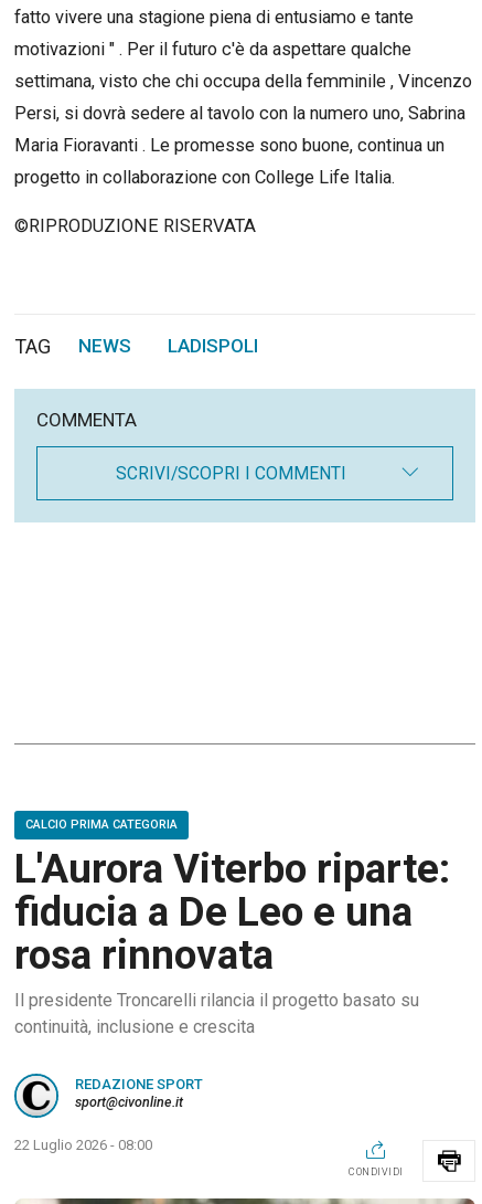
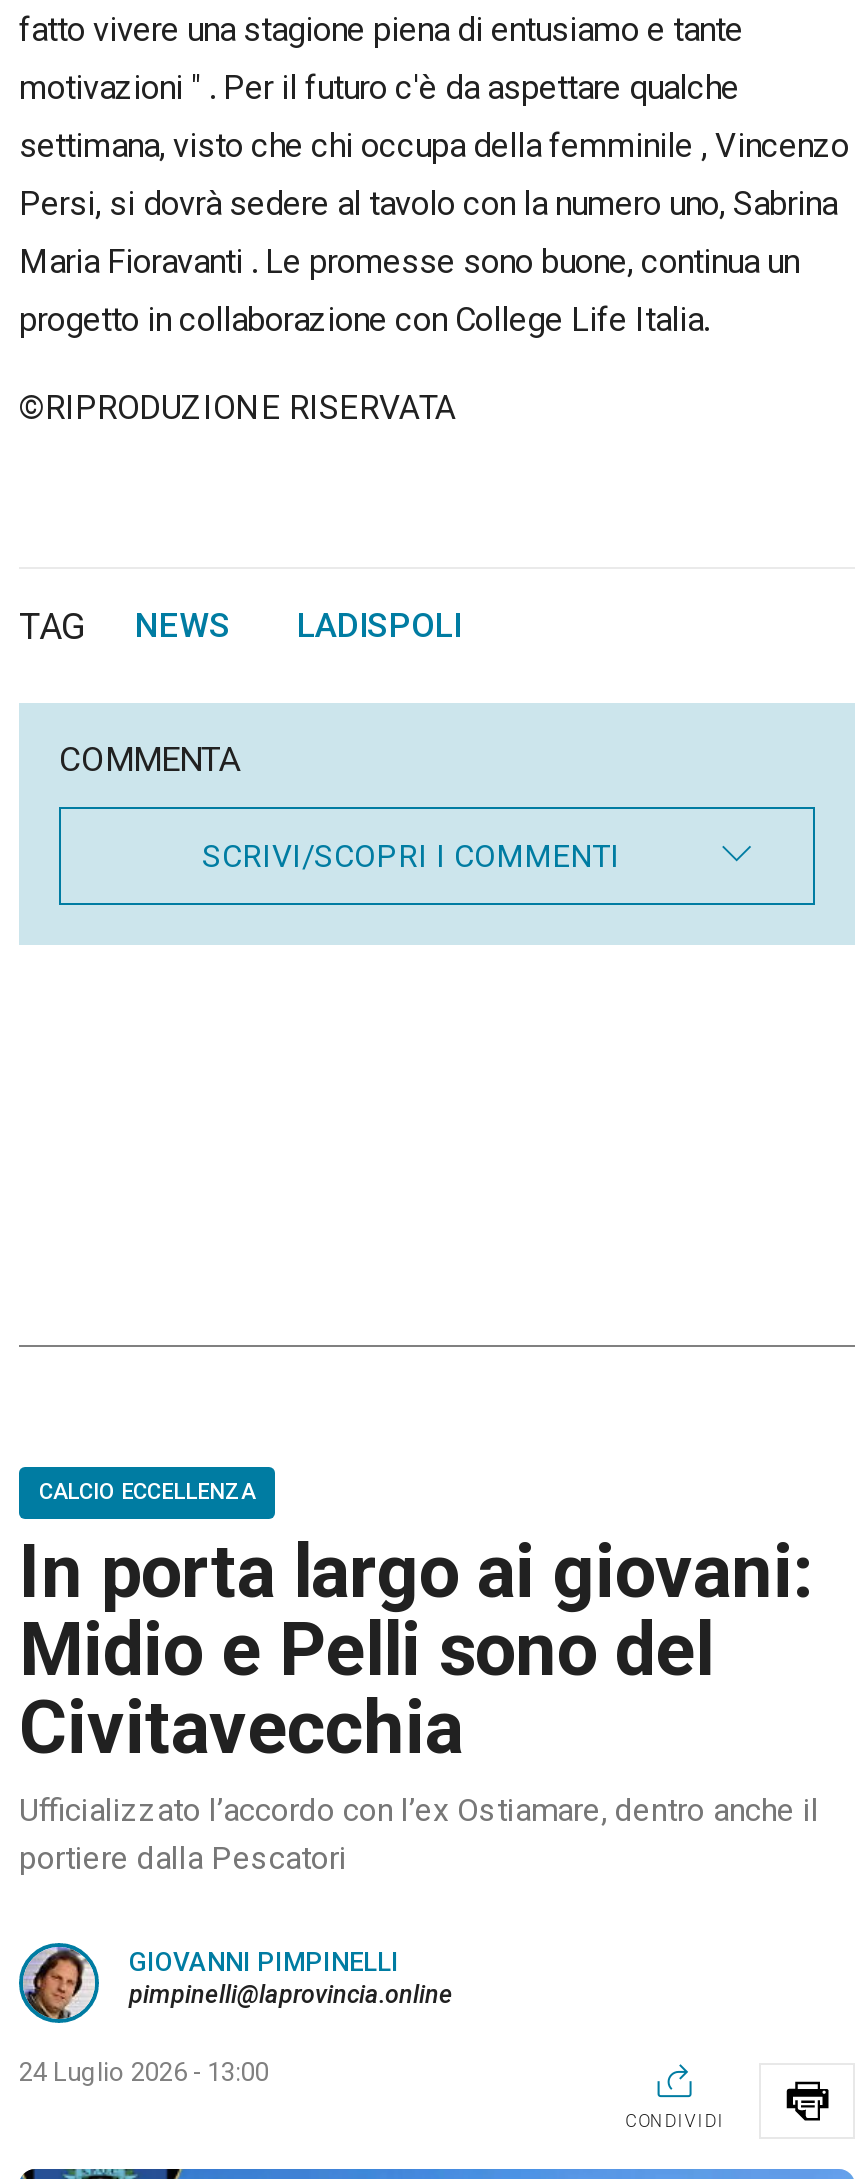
- CALCIO PRIMA CATEGORIA
- L'Aurora Viterbo riparte:
- fiducia a De Leo e una
- rosa rinnovata
- Il presidente Troncarelli rilancia il progetto basato su
- continuità, inclusione e crescita
+ CALCIO ECCELLENZA
+ In porta largo ai giovani:
+ Midio e Pelli sono del
+ Civitavecchia
+ Ufficializzato l’accordo con l’ex Ostiamare, dentro anche il
+ portiere dalla Pescatori

- [image]
- 22 Luglio 2026 - 08:00
+ [image]
+ 24 Luglio 2026 - 13:00

- REDAZIONE SPORT
- sport@civonline.it
+ GIOVANNI PIMPINELLI
+ pimpinelli@laprovincia.online
